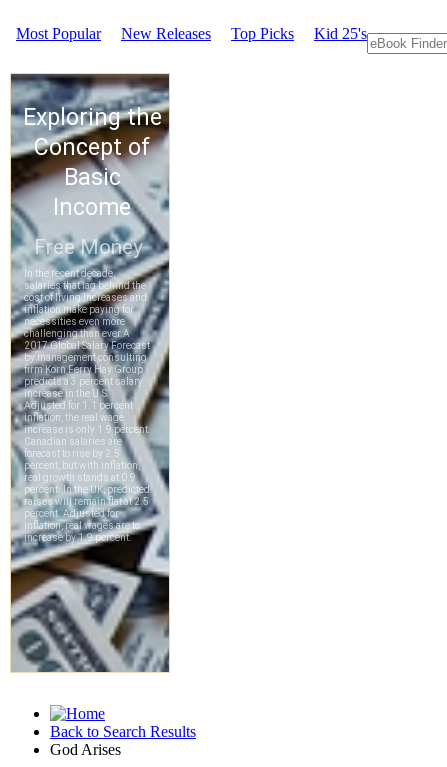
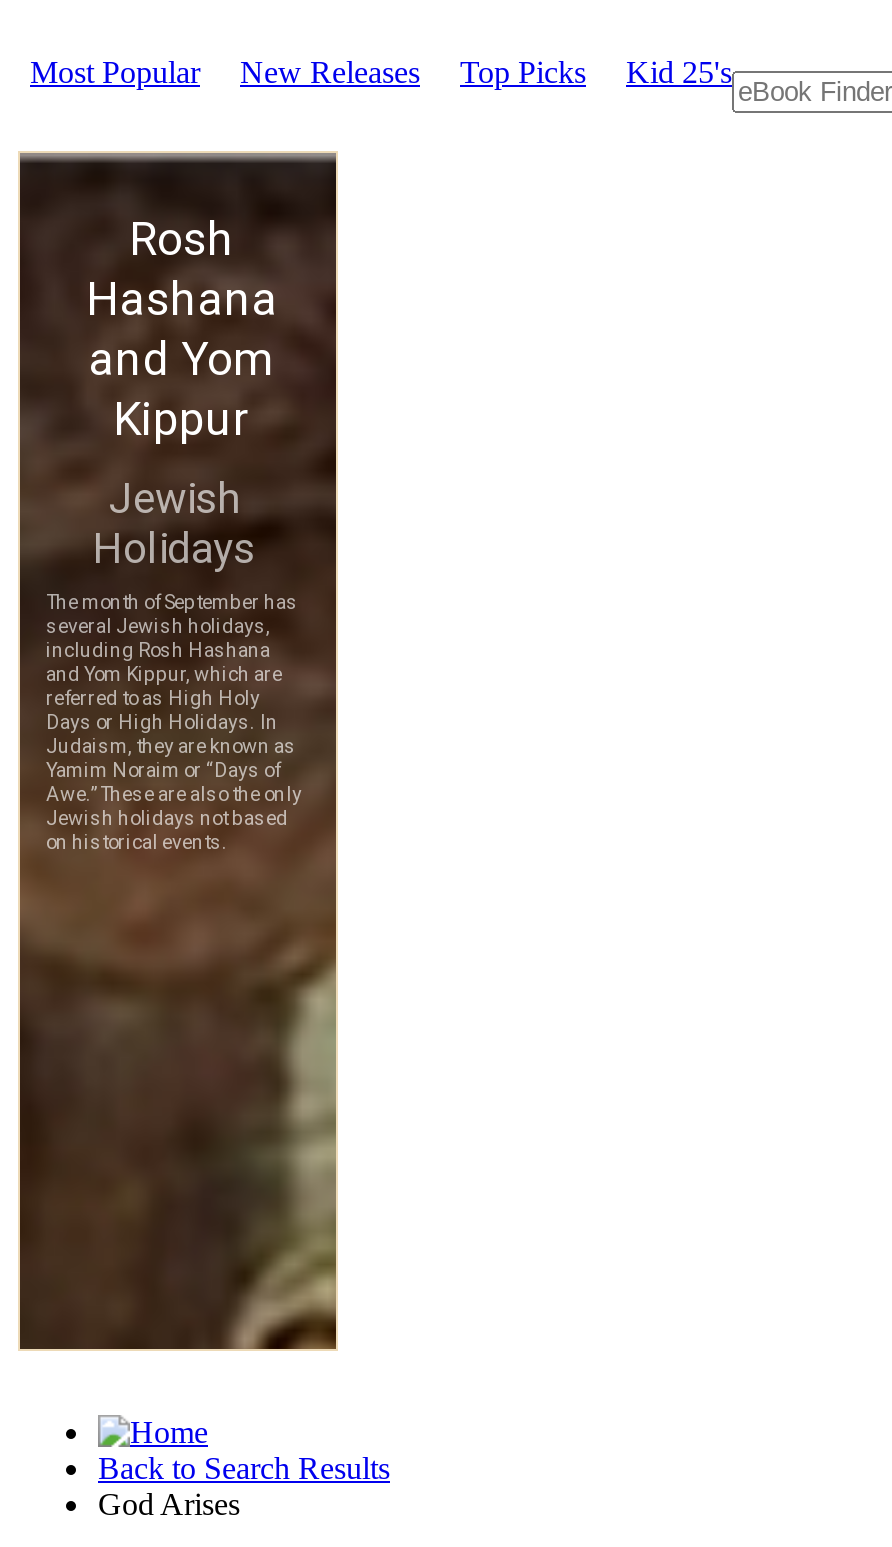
- [image]
+ [image]
